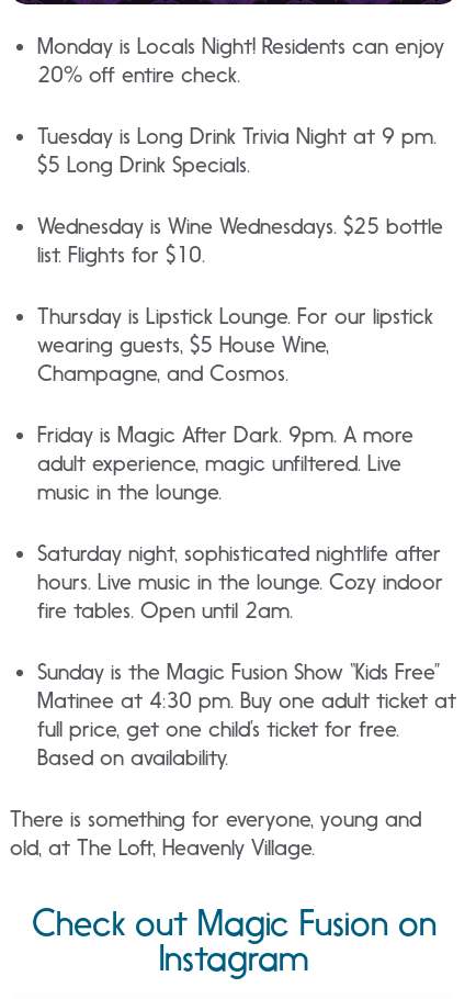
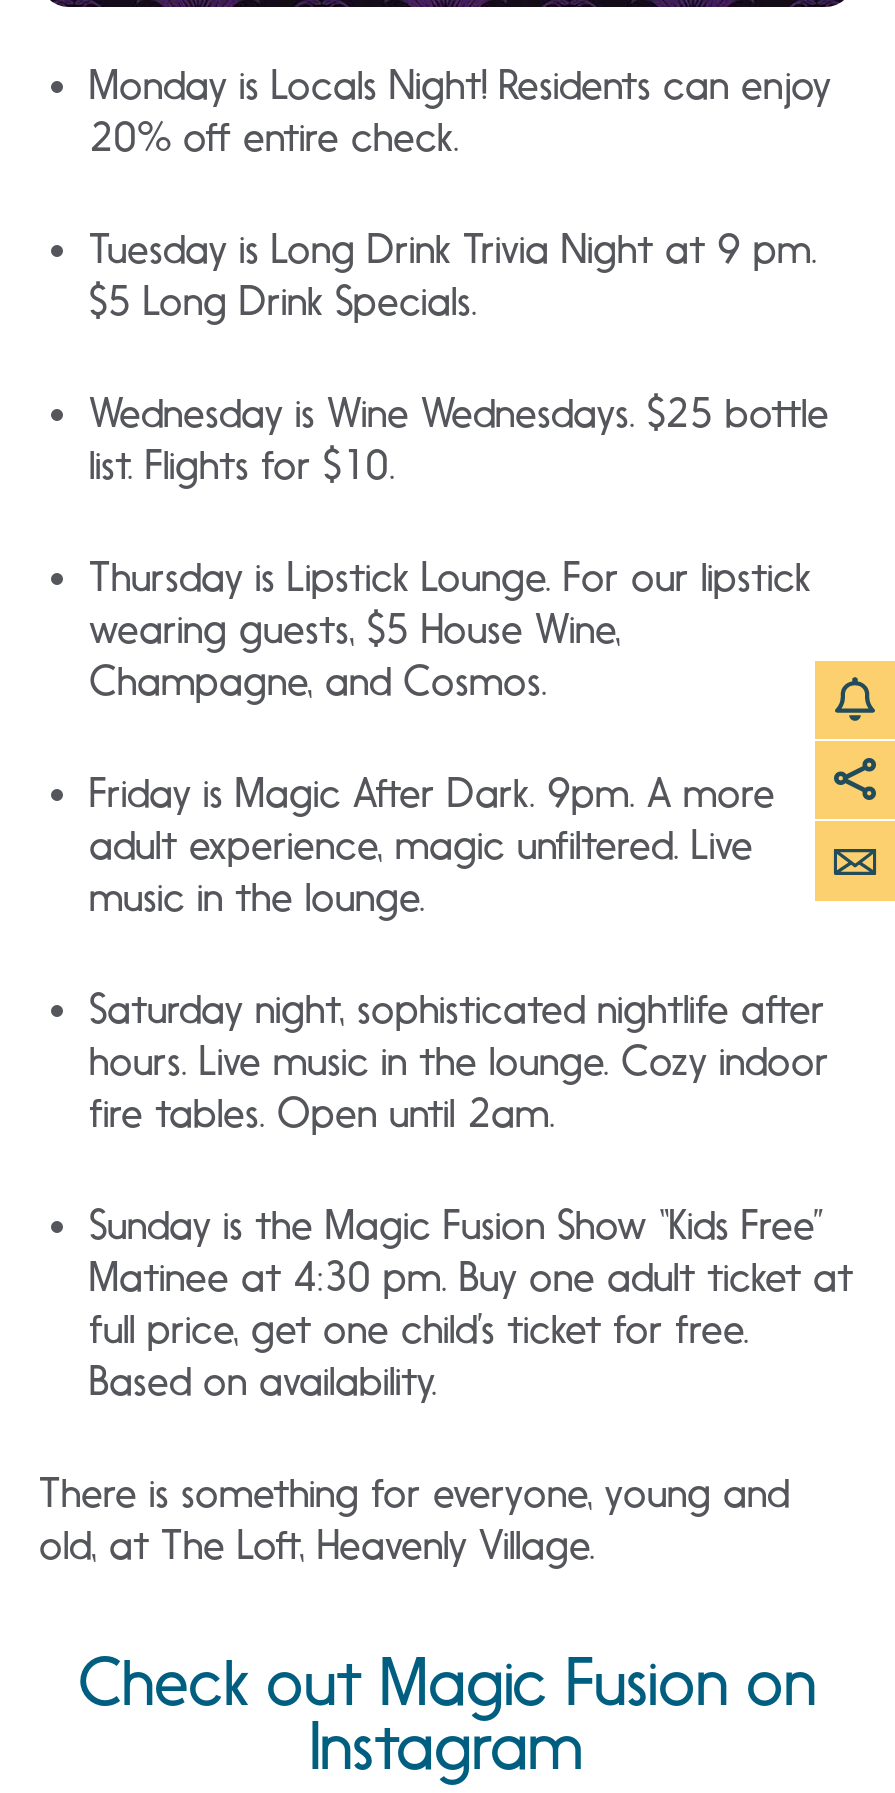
+ [image]
